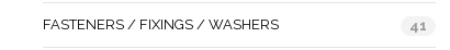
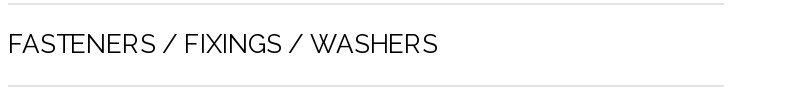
- 41
